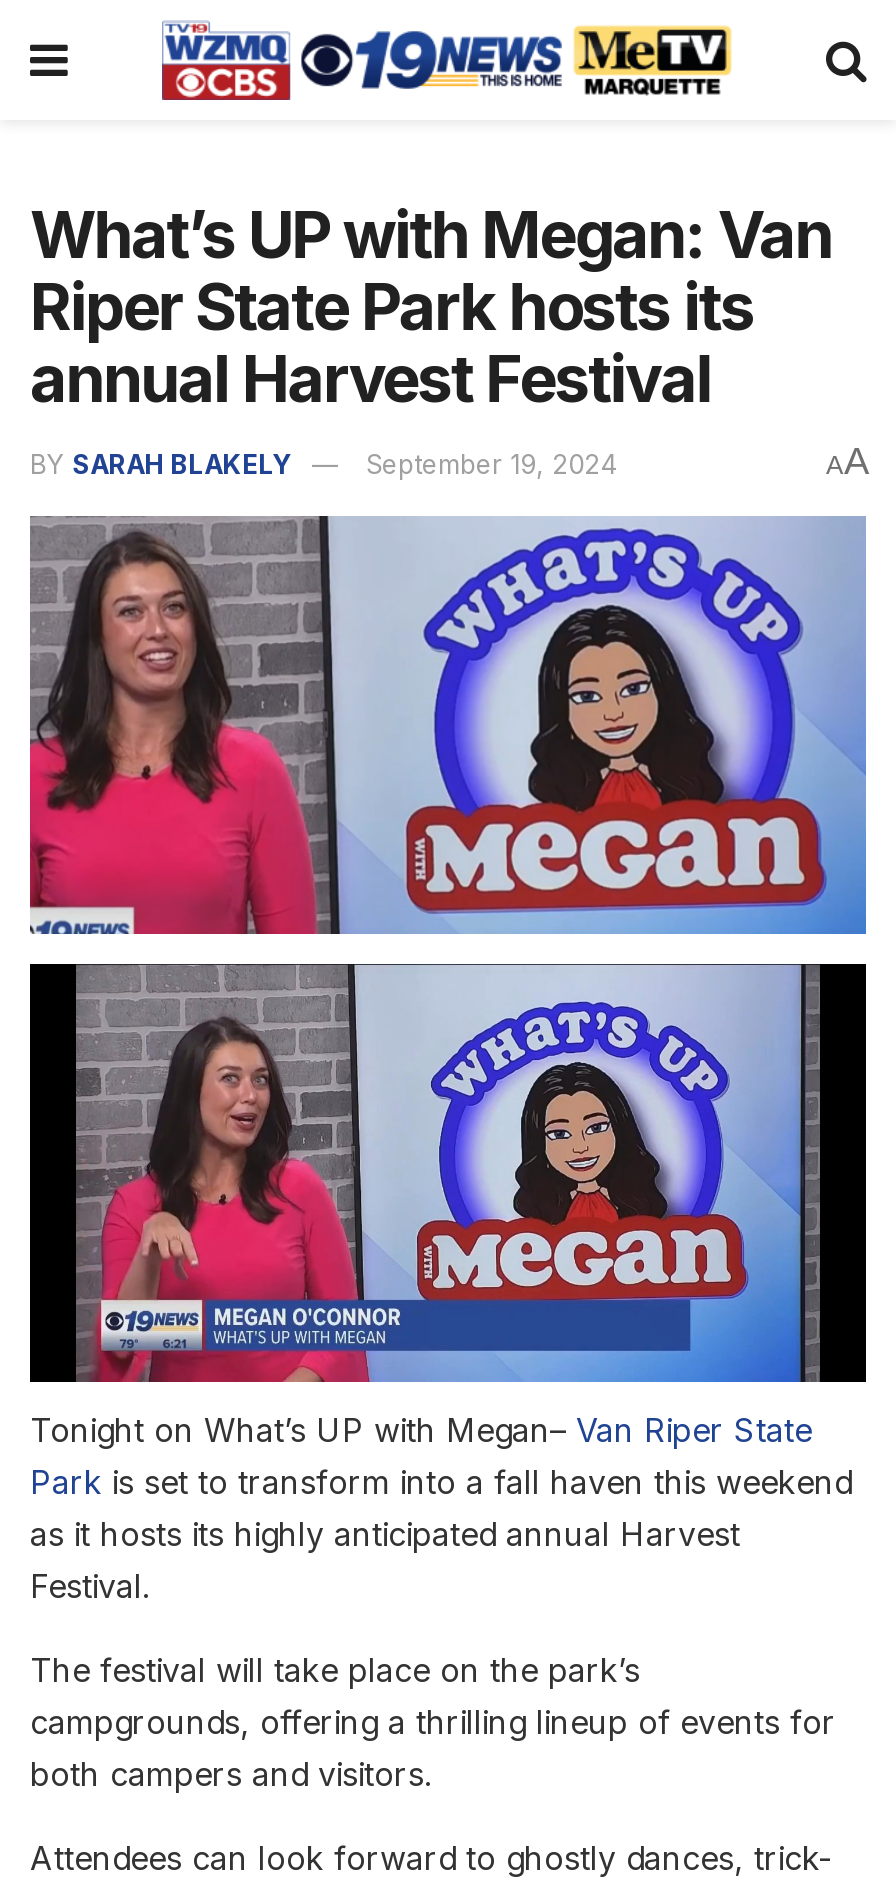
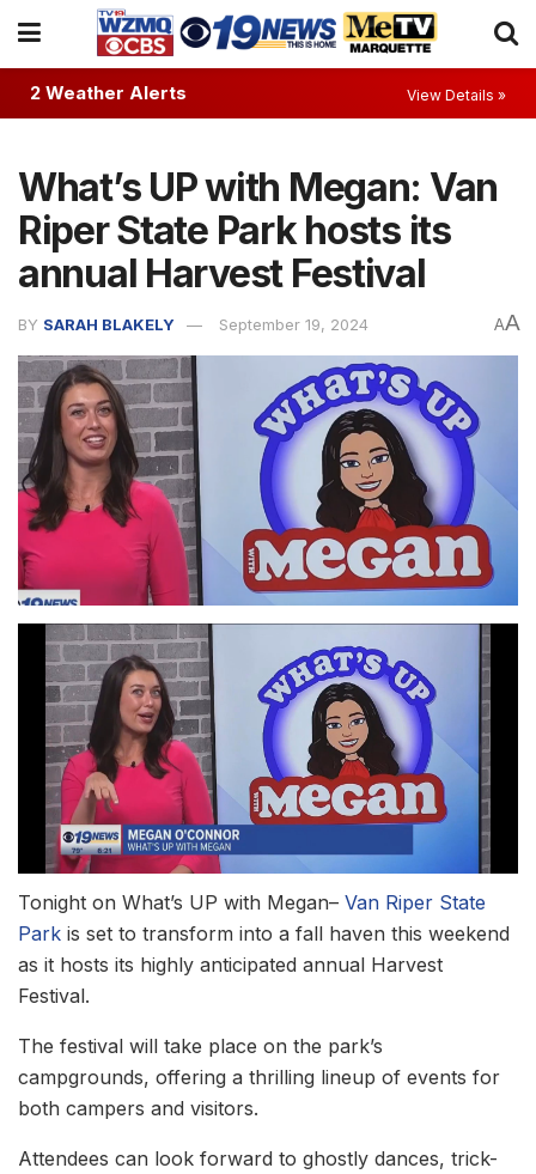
+ 2 Weather Alerts
+ View Details »
